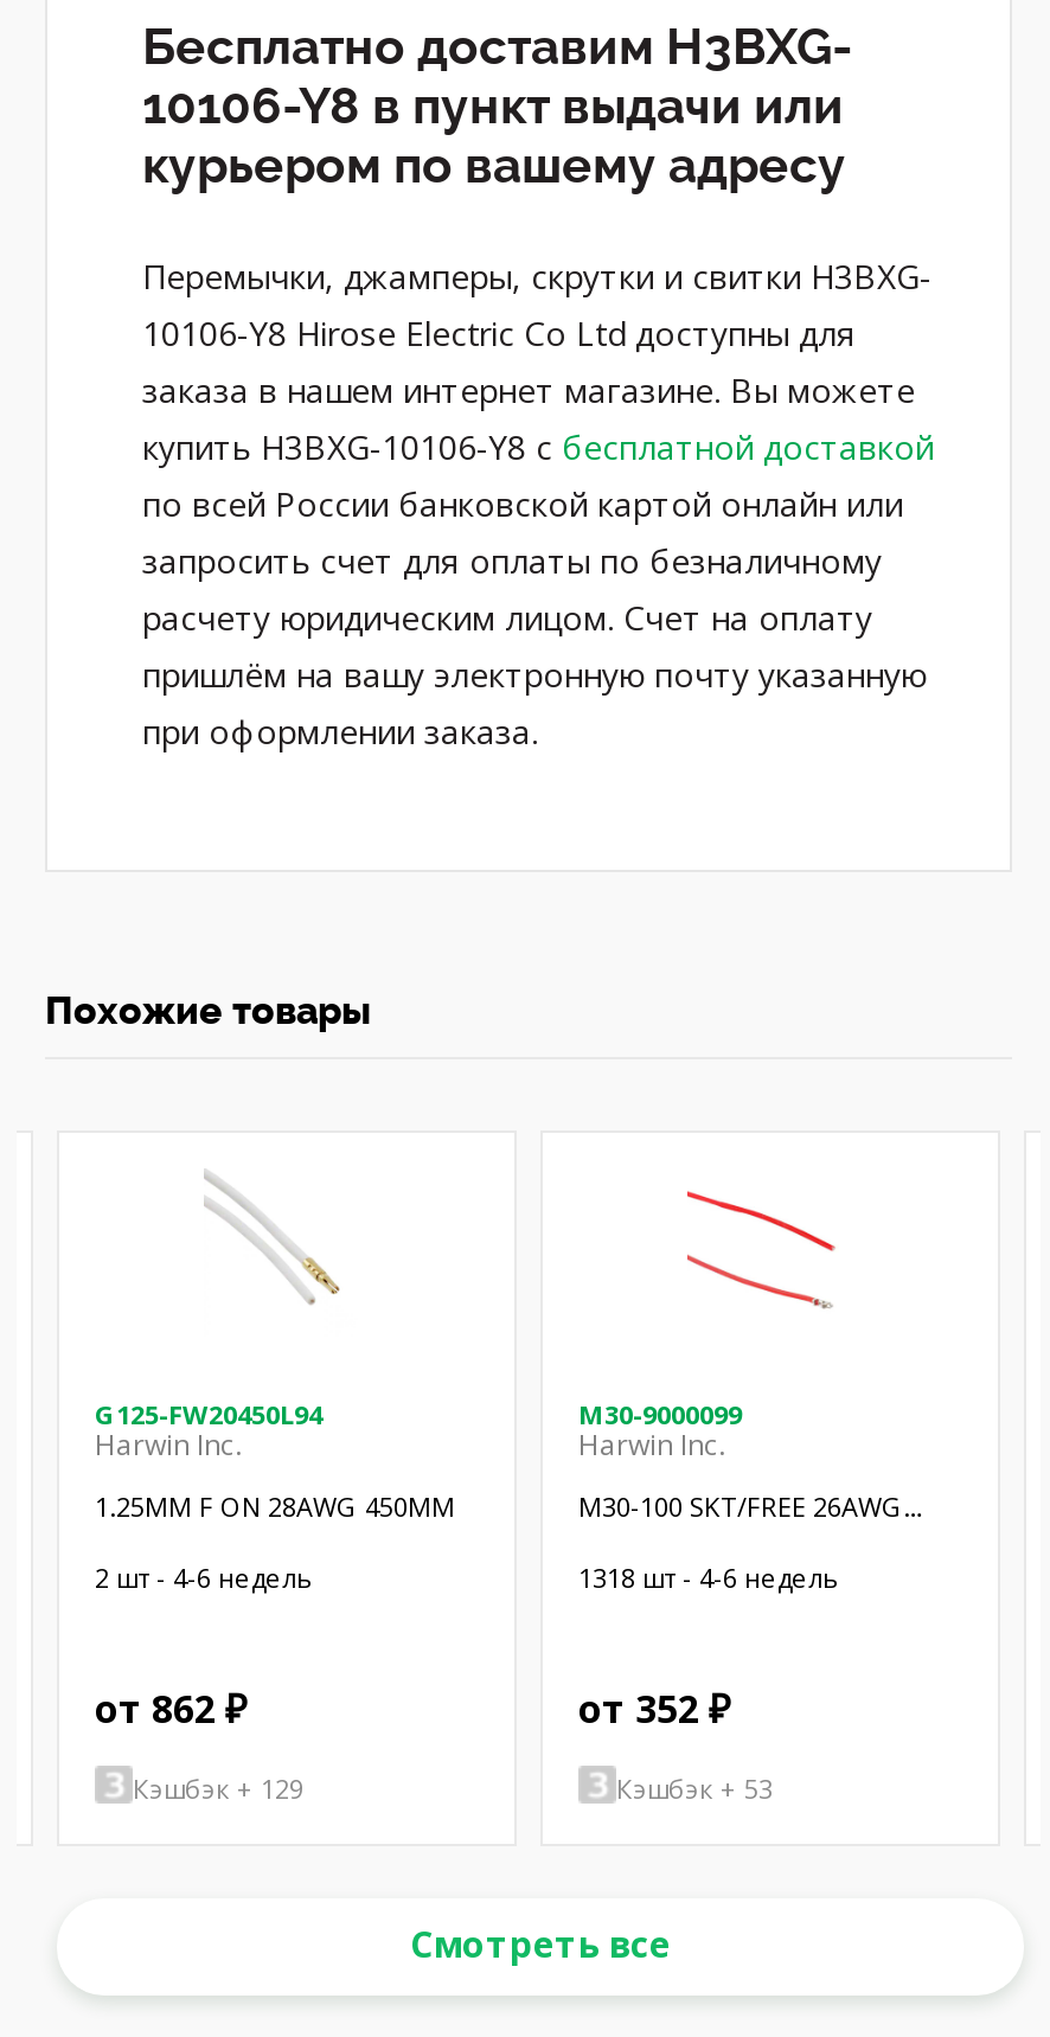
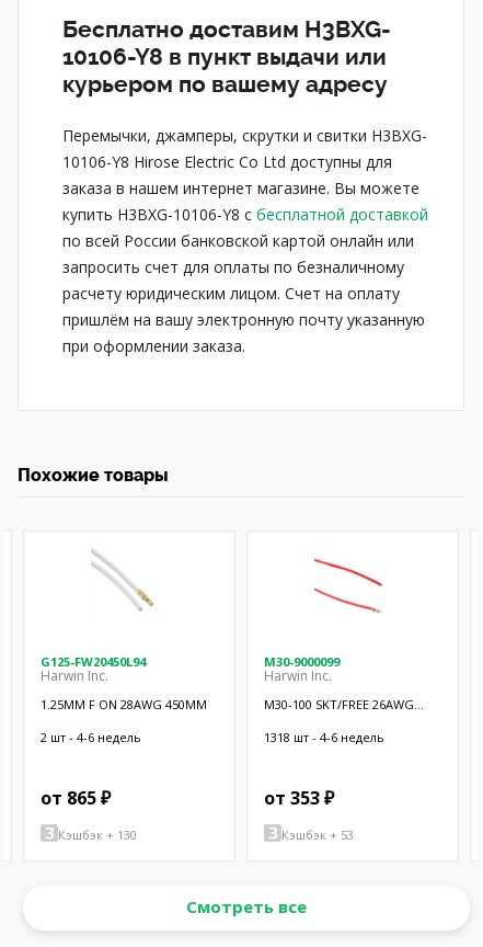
- от 862 ₽
+ от 865 ₽

- от 352 ₽
+ от 353 ₽

- Кэшбэк + 129
+ Кэшбэк + 130
